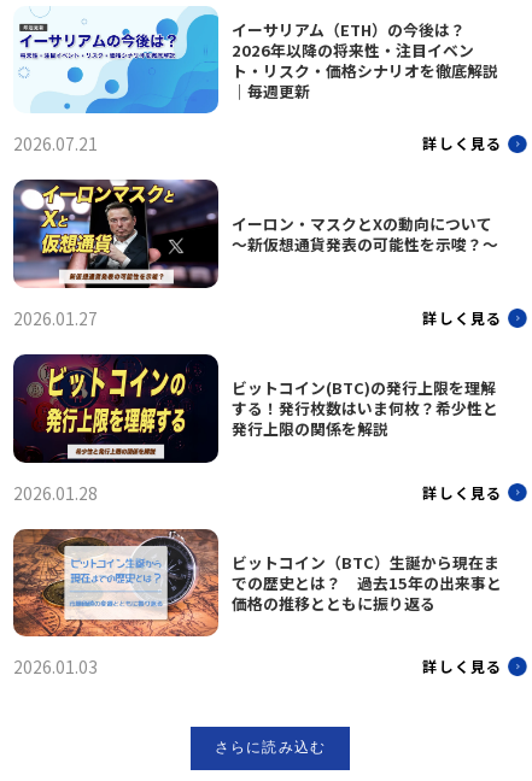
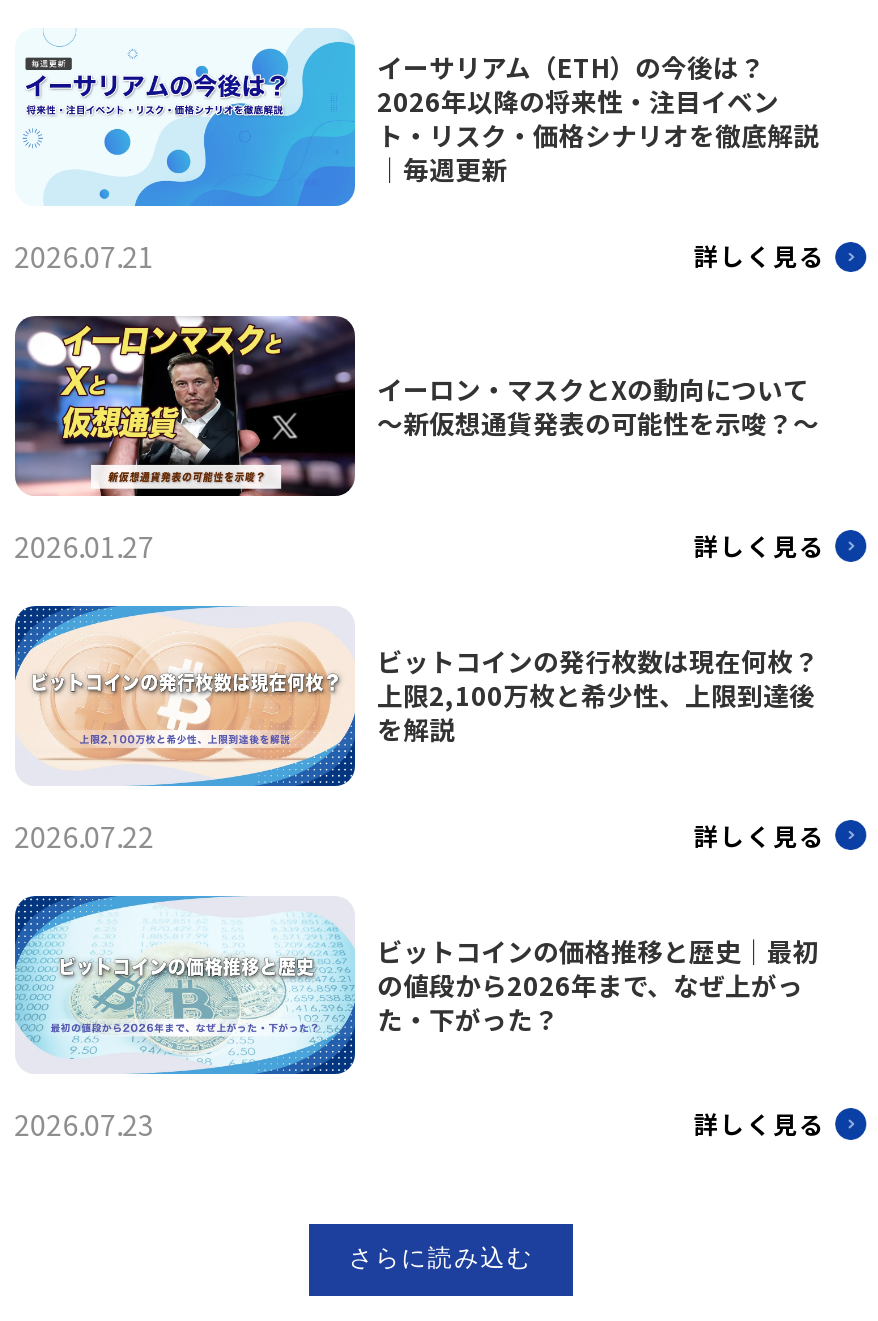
- [image]
- ビットコイン(BTC)の発行上限を理解
- する！発行枚数はいま何枚？希少性と
- 発行上限の関係を解説
+ [image]
+ ビットコインの発行枚数は現在何枚？
+ 上限2,100万枚と希少性、上限到達後
+ を解説

- 2026.01.28
+ 2026.07.22

- [image]
- ビットコイン（BTC）生誕から現在ま
- での歴史とは？ 過去15年の出来事と
- 価格の推移とともに振り返る
+ [image]
+ ビットコインの価格推移と歴史｜最初
+ の値段から2026年まで、なぜ上がっ
+ た・下がった？

- 2026.01.03
+ 2026.07.23
